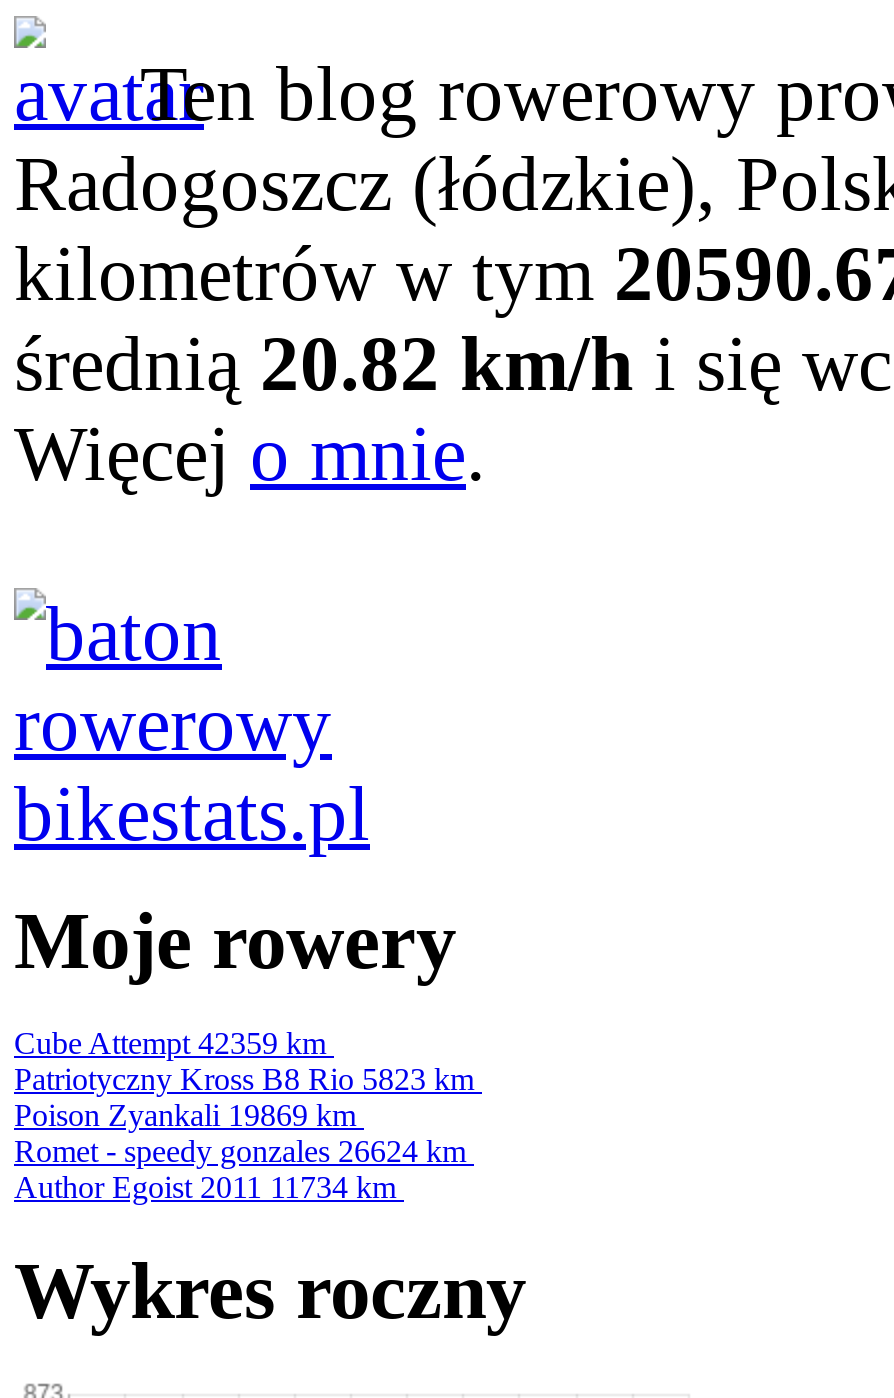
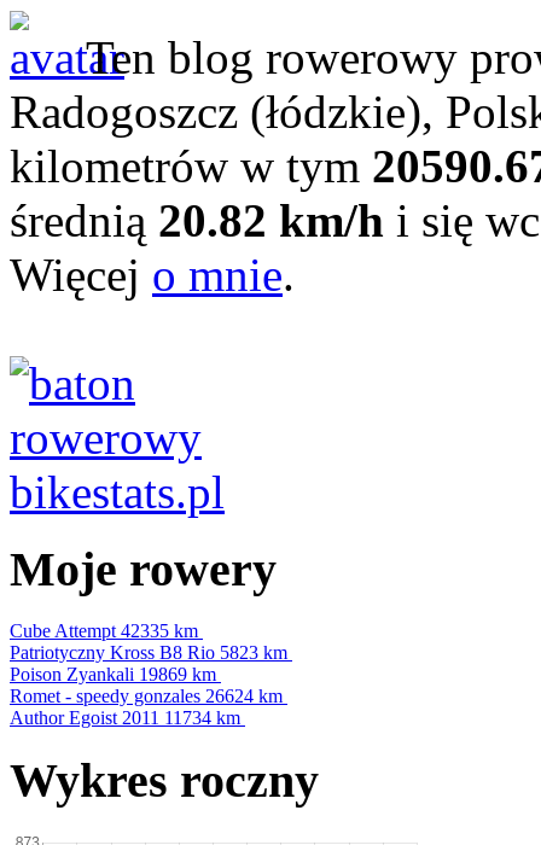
- Cube Attempt 42359 km
+ Cube Attempt 42335 km
